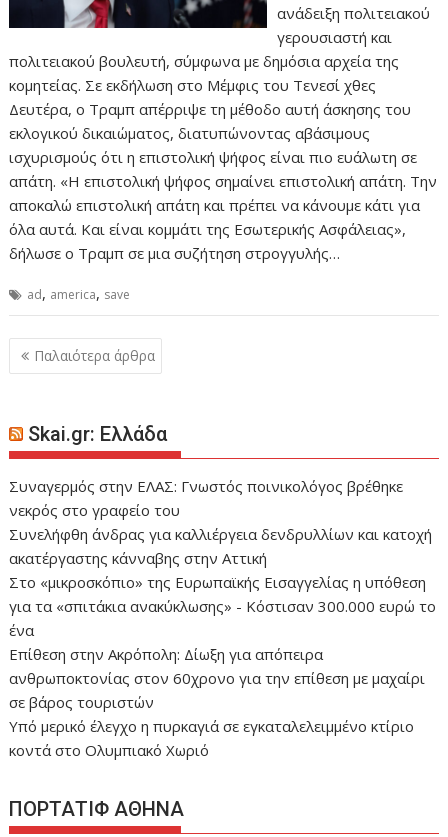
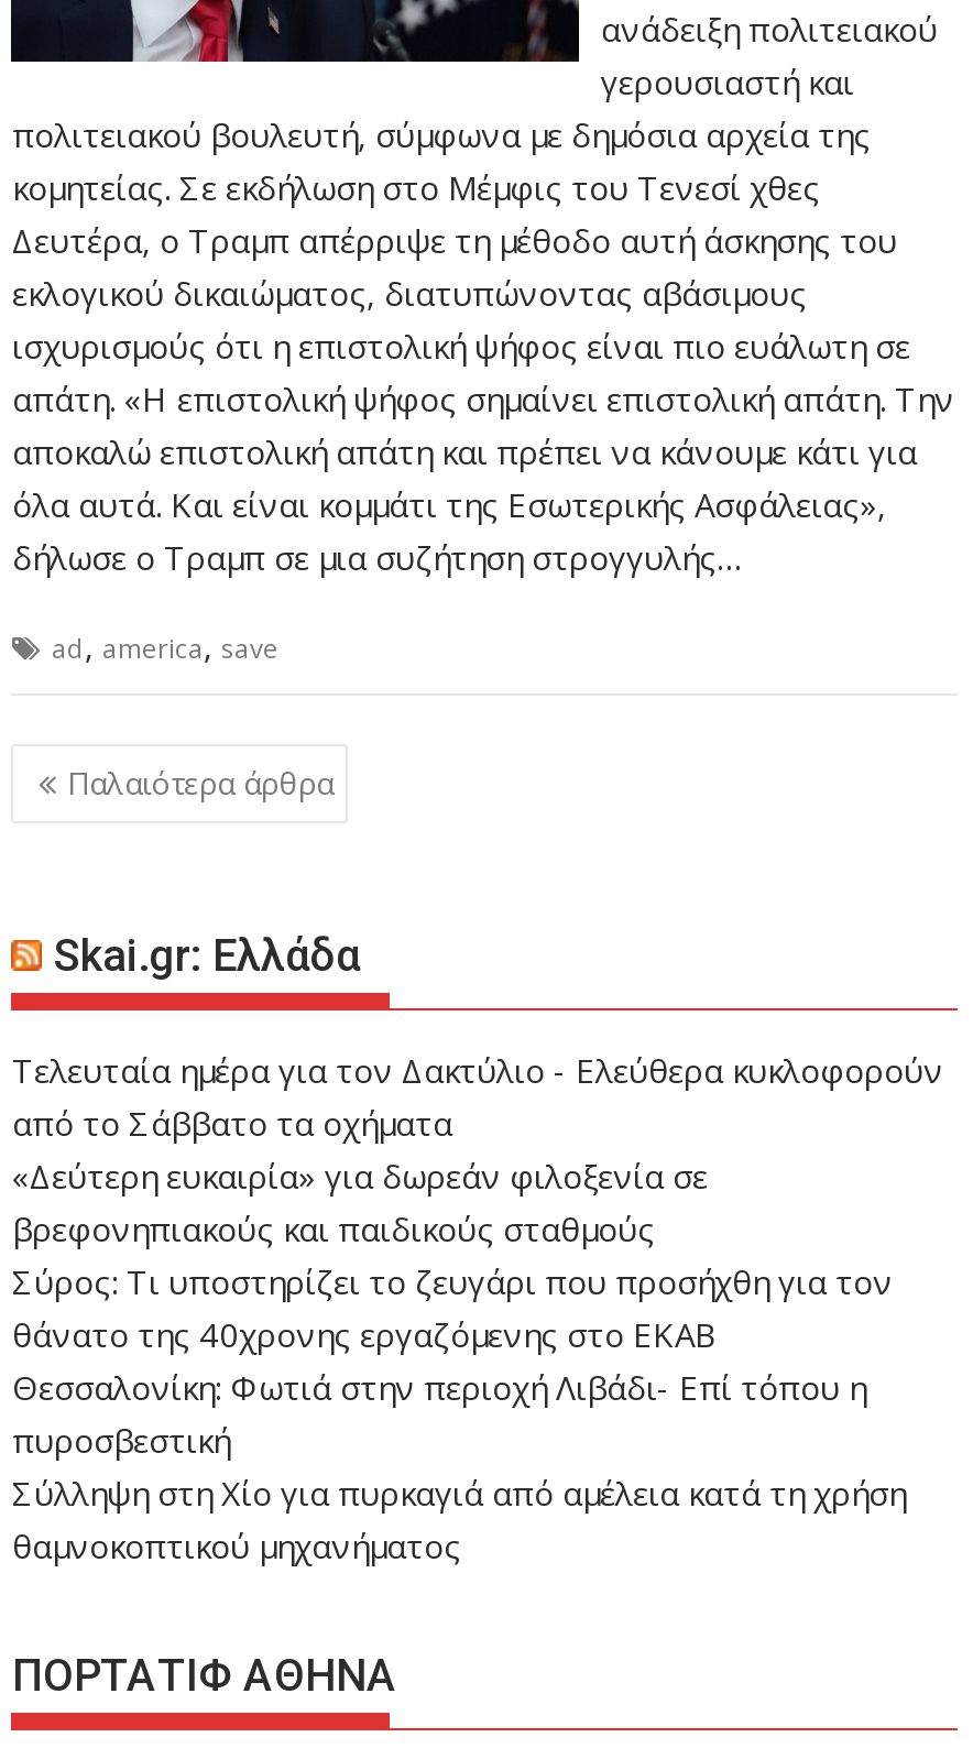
- Συναγερμός στην ΕΛΑΣ: Γνωστός ποινικολόγος βρέθηκε
- νεκρός στο γραφείο του
- Συνελήφθη άνδρας για καλλιέργεια δενδρυλλίων και κατοχή
- ακατέργαστης κάνναβης στην Αττική
- Στο «μικροσκόπιο» της Ευρωπαϊκής Εισαγγελίας η υπόθεση
- για τα «σπιτάκια ανακύκλωσης» - Κόστισαν 300.000 ευρώ το
- ένα
- Επίθεση στην Ακρόπολη: Δίωξη για απόπειρα
- ανθρωποκτονίας στον 60χρονο για την επίθεση με μαχαίρι
- σε βάρος τουριστών
- Υπό μερικό έλεγχο η πυρκαγιά σε εγκαταλελειμμένο κτίριο
- κοντά στο Ολυμπιακό Χωριό
+ Τελευταία ημέρα για τον Δακτύλιο - Ελεύθερα κυκλοφορούν
+ από το Σάββατο τα οχήματα
+ «Δεύτερη ευκαιρία» για δωρεάν φιλοξενία σε
+ βρεφονηπιακούς και παιδικούς σταθμούς
+ Σύρος: Τι υποστηρίζει το ζευγάρι που προσήχθη για τον
+ θάνατο της 40χρονης εργαζόμενης στο ΕΚΑΒ
+ Θεσσαλονίκη: Φωτιά στην περιοχή Λιβάδι- Επί τόπου η
+ πυροσβεστική
+ Σύλληψη στη Χίο για πυρκαγιά από αμέλεια κατά τη χρήση
+ θαμνοκοπτικού μηχανήματος
